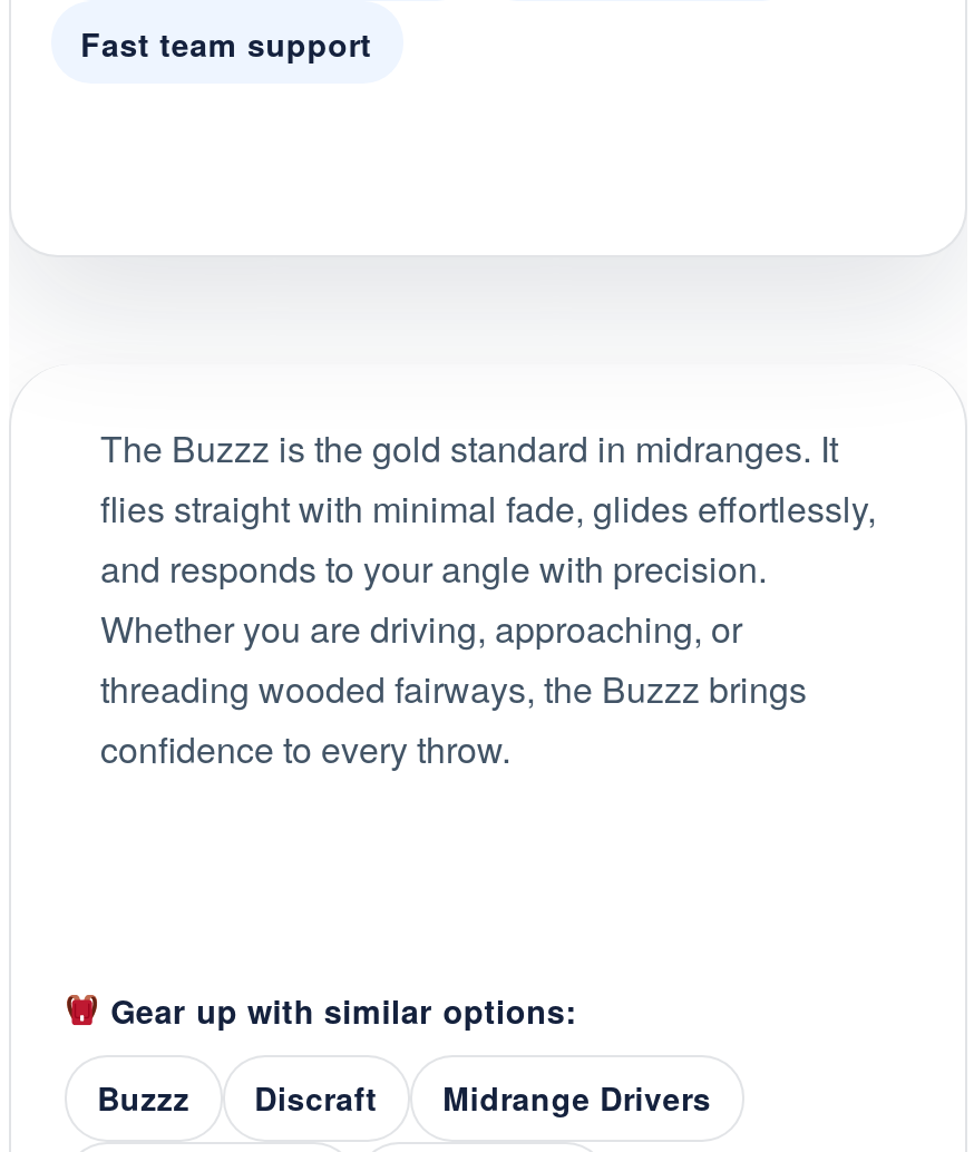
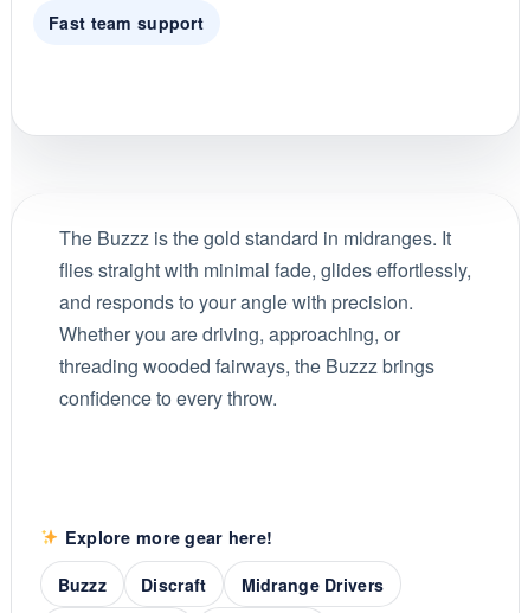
- Gear up with similar options:
+ Explore more gear here!
